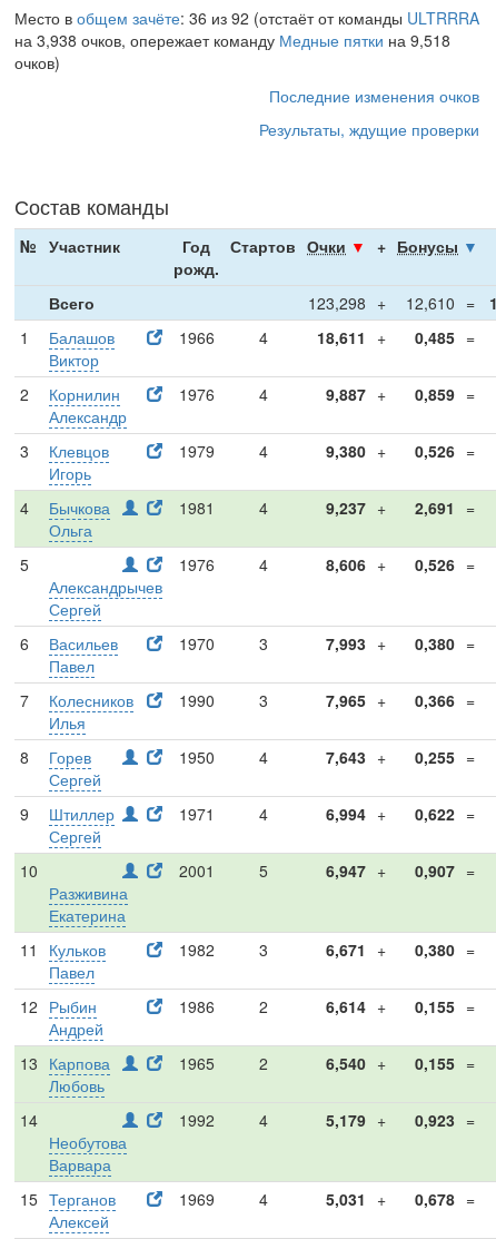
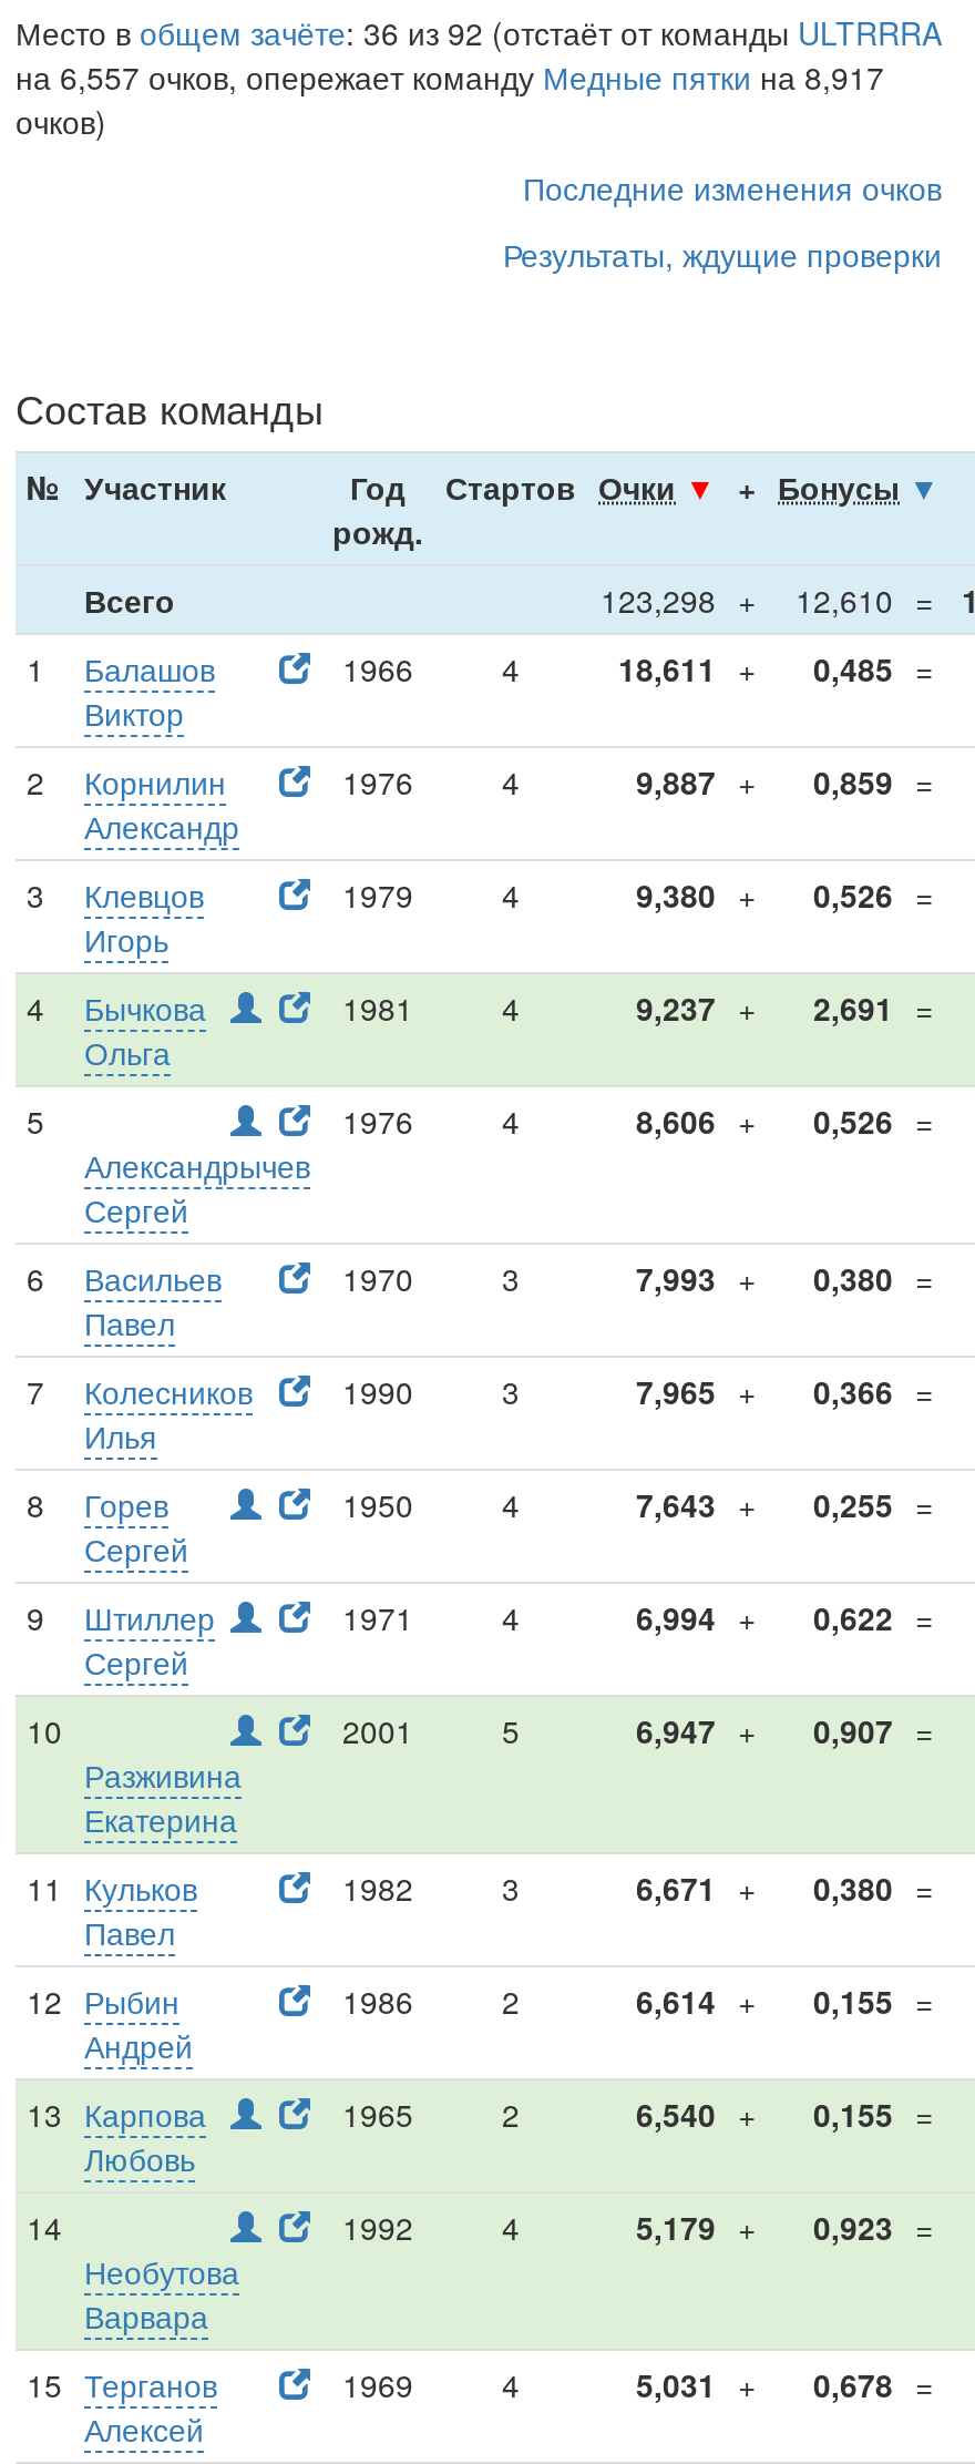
- на 3,938 очков, опережает команду Медные пятки на 9,518
+ на 6,557 очков, опережает команду Медные пятки на 8,917
